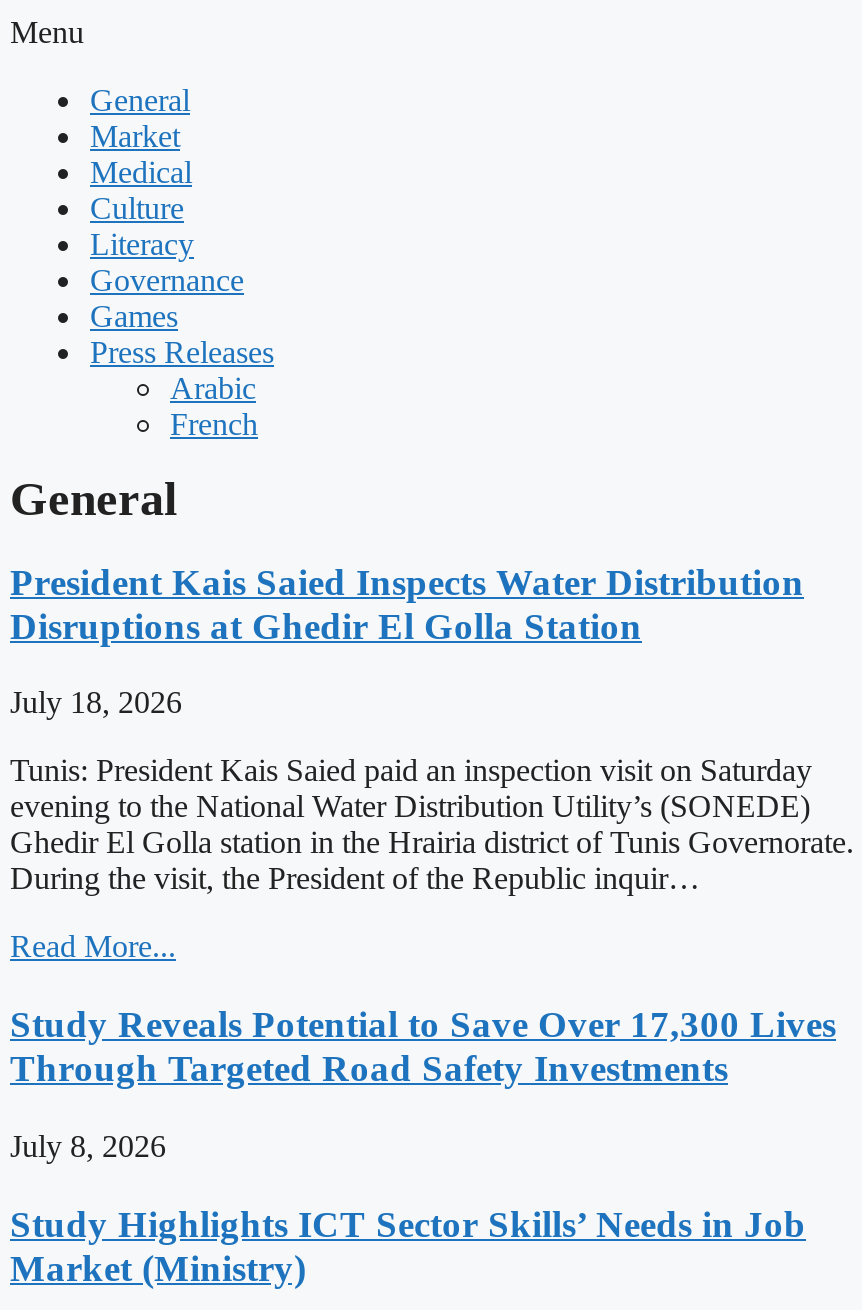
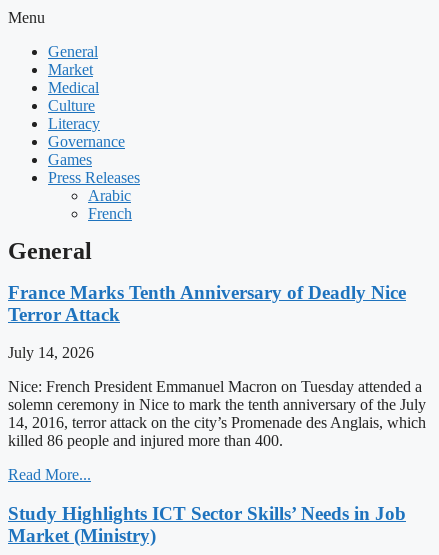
- President Kais Saied Inspects Water Distribution
- Disruptions at Ghedir El Golla Station
+ France Marks Tenth Anniversary of Deadly Nice
+ Terror Attack

- July 18, 2026
+ July 14, 2026

- Tunis: President Kais Saied paid an inspection visit on Saturday
- evening to the National Water Distribution Utility’s (SONEDE)
- Ghedir El Golla station in the Hrairia district of Tunis Governorate.
- During the visit, the President of the Republic inquir…
+ Nice: French President Emmanuel Macron on Tuesday attended a
+ solemn ceremony in Nice to mark the tenth anniversary of the July
+ 14, 2016, terror attack on the city’s Promenade des Anglais, which
+ killed 86 people and injured more than 400.

- Study Reveals Potential to Save Over 17,300 Lives
- Through Targeted Road Safety Investments
- July 8, 2026
